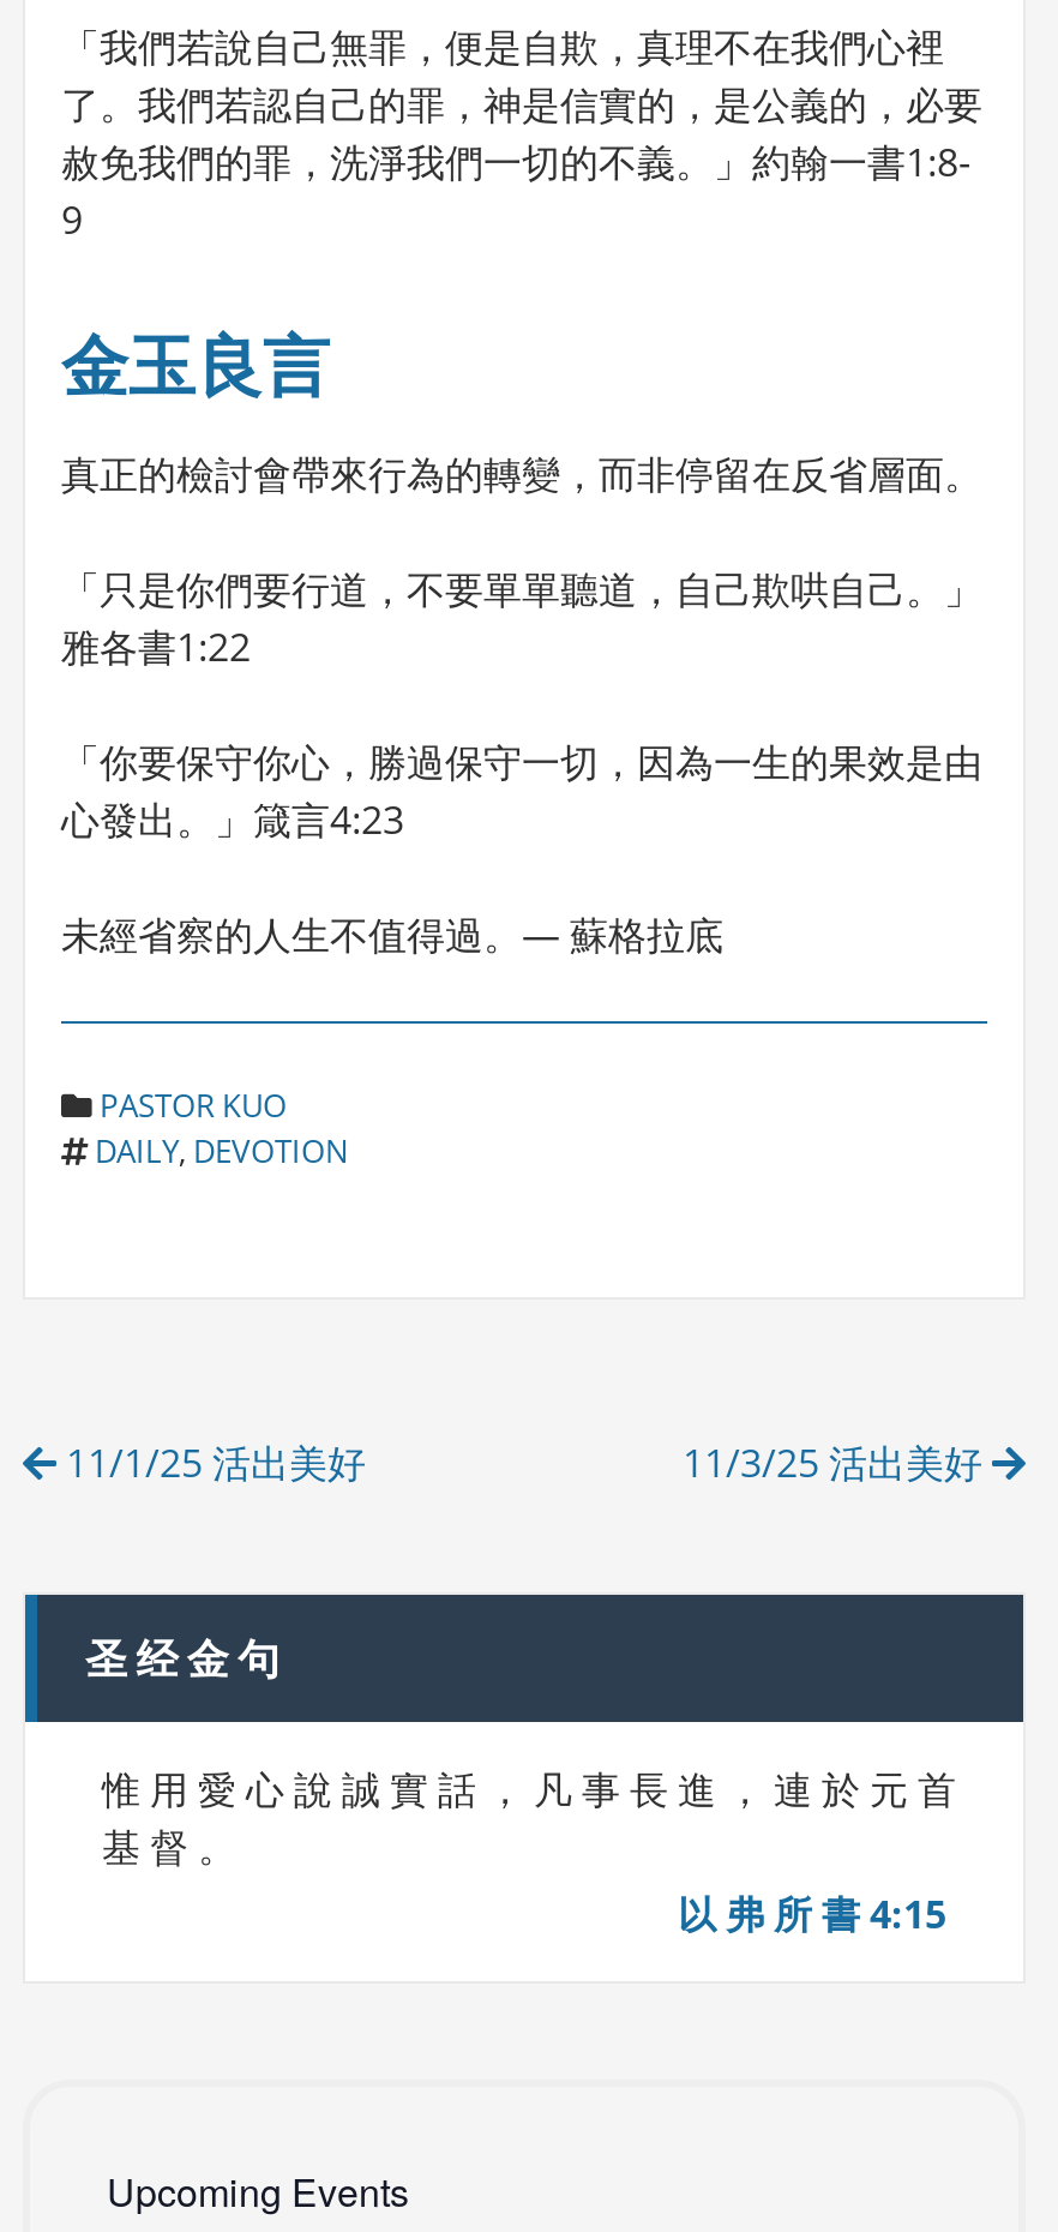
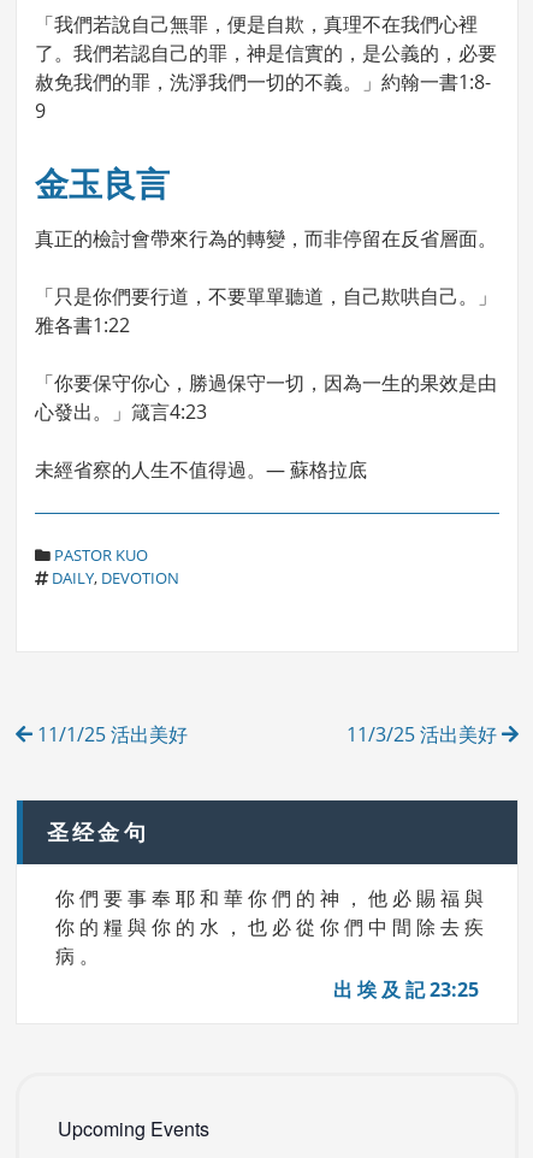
- 惟 用 愛 心 說 誠 實 話 ， 凡 事 長 進 ， 連 於 元 首
- 基 督 。
- 以 弗 所 書 4:15
+ 你 們 要 事 奉 耶 和 華 你 們 的 神 ， 他 必 賜 福 與
+ 你 的 糧 與 你 的 水 ， 也 必 從 你 們 中 間 除 去 疾
+ 病 。
+ 出 埃 及 記 23:25
